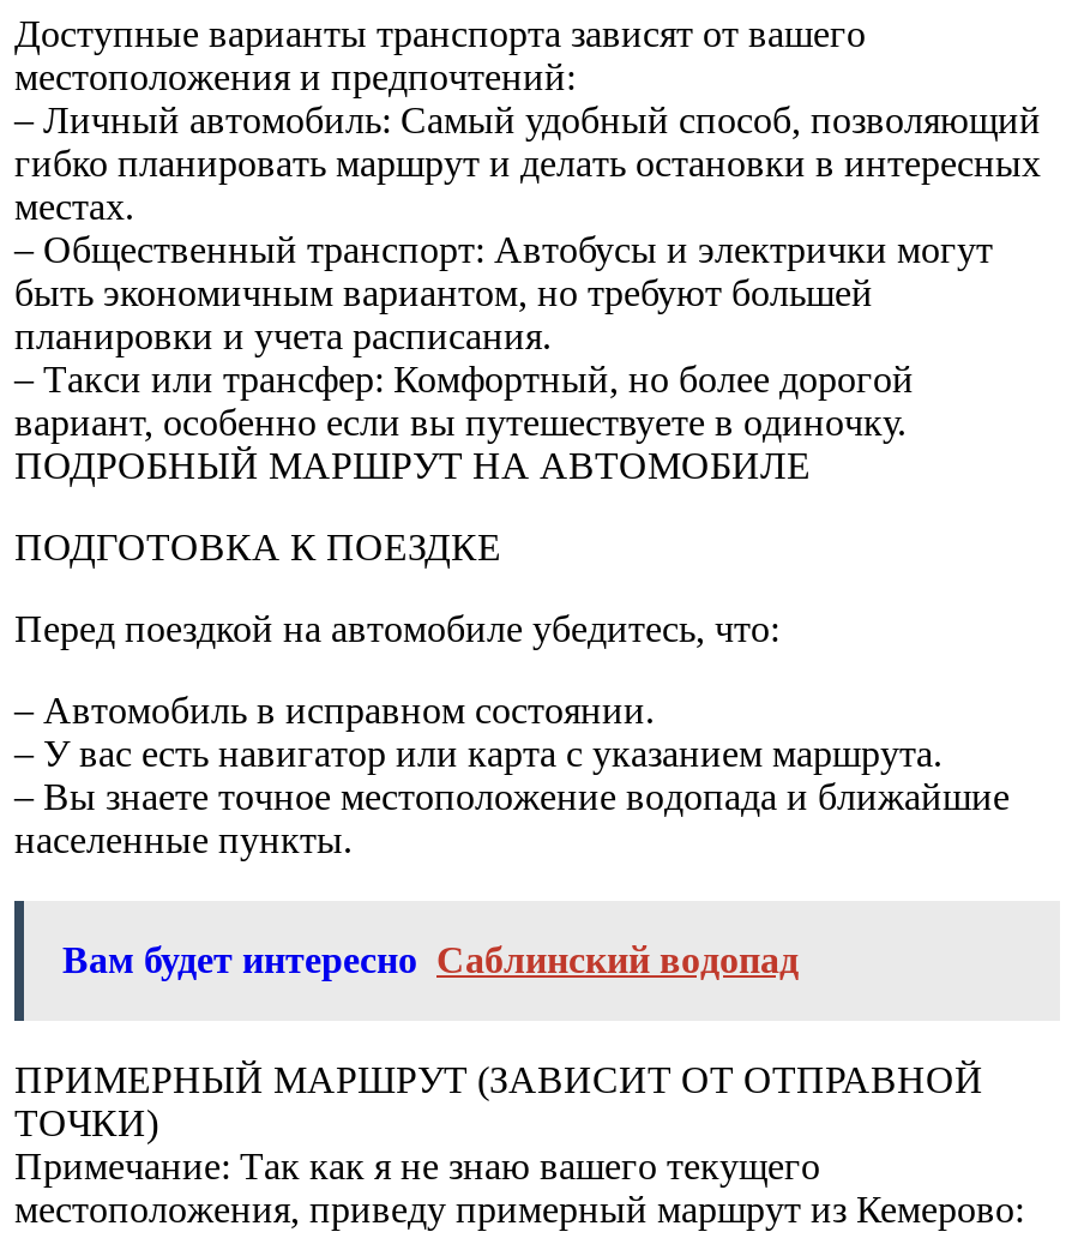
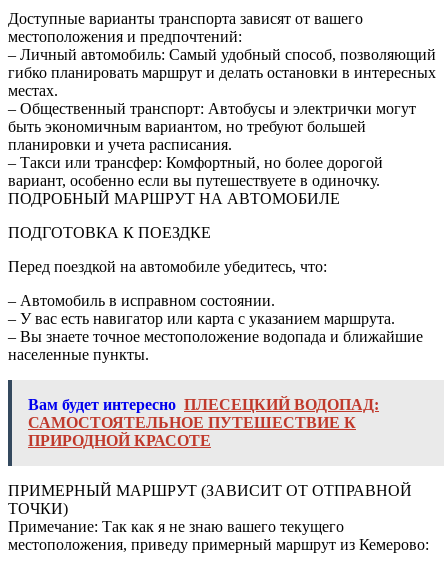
- Вам будет интересно Саблинский водопад
+ Вам будет интересно ПЛЕСЕЦКИЙ ВОДОПАД:
+ САМОСТОЯТЕЛЬНОЕ ПУТЕШЕСТВИЕ К
+ ПРИРОДНОЙ КРАСОТЕ
